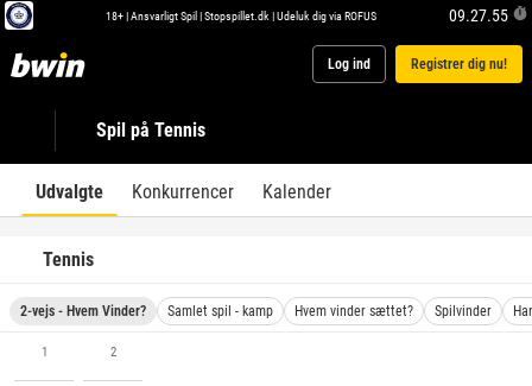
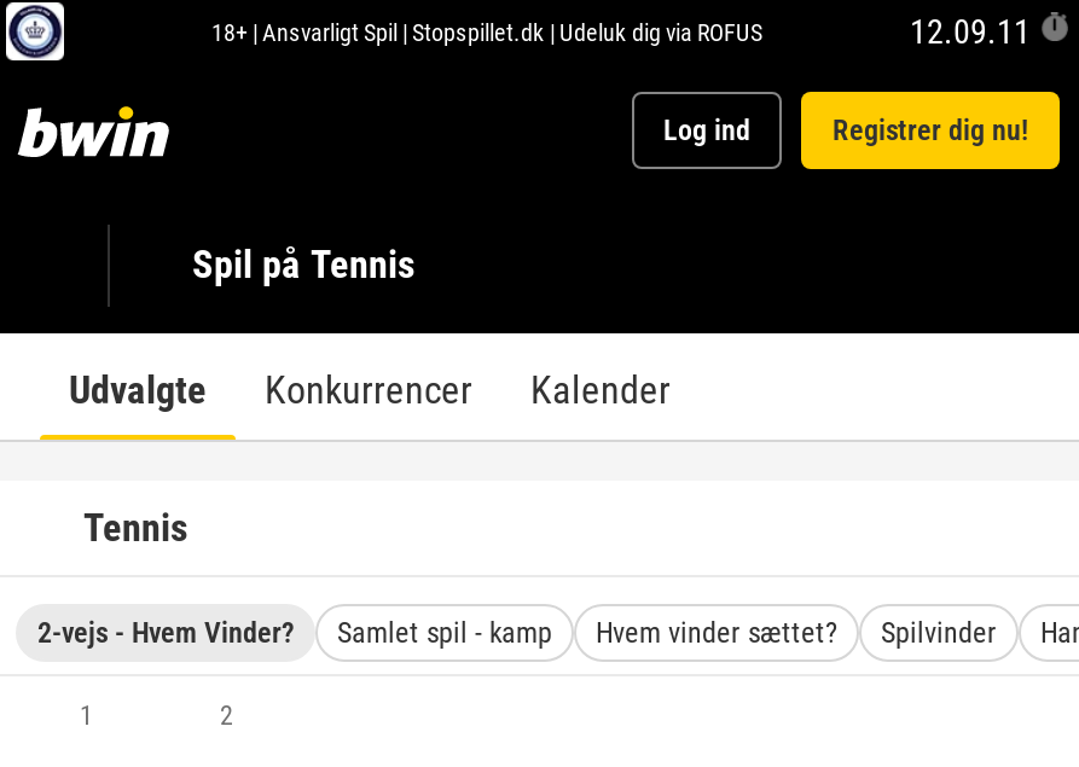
- 09.27.55
+ 12.09.11
